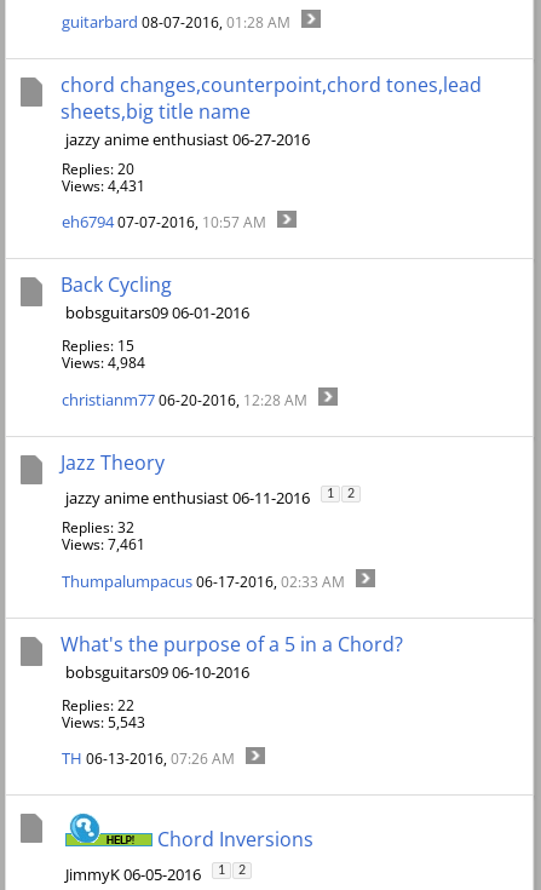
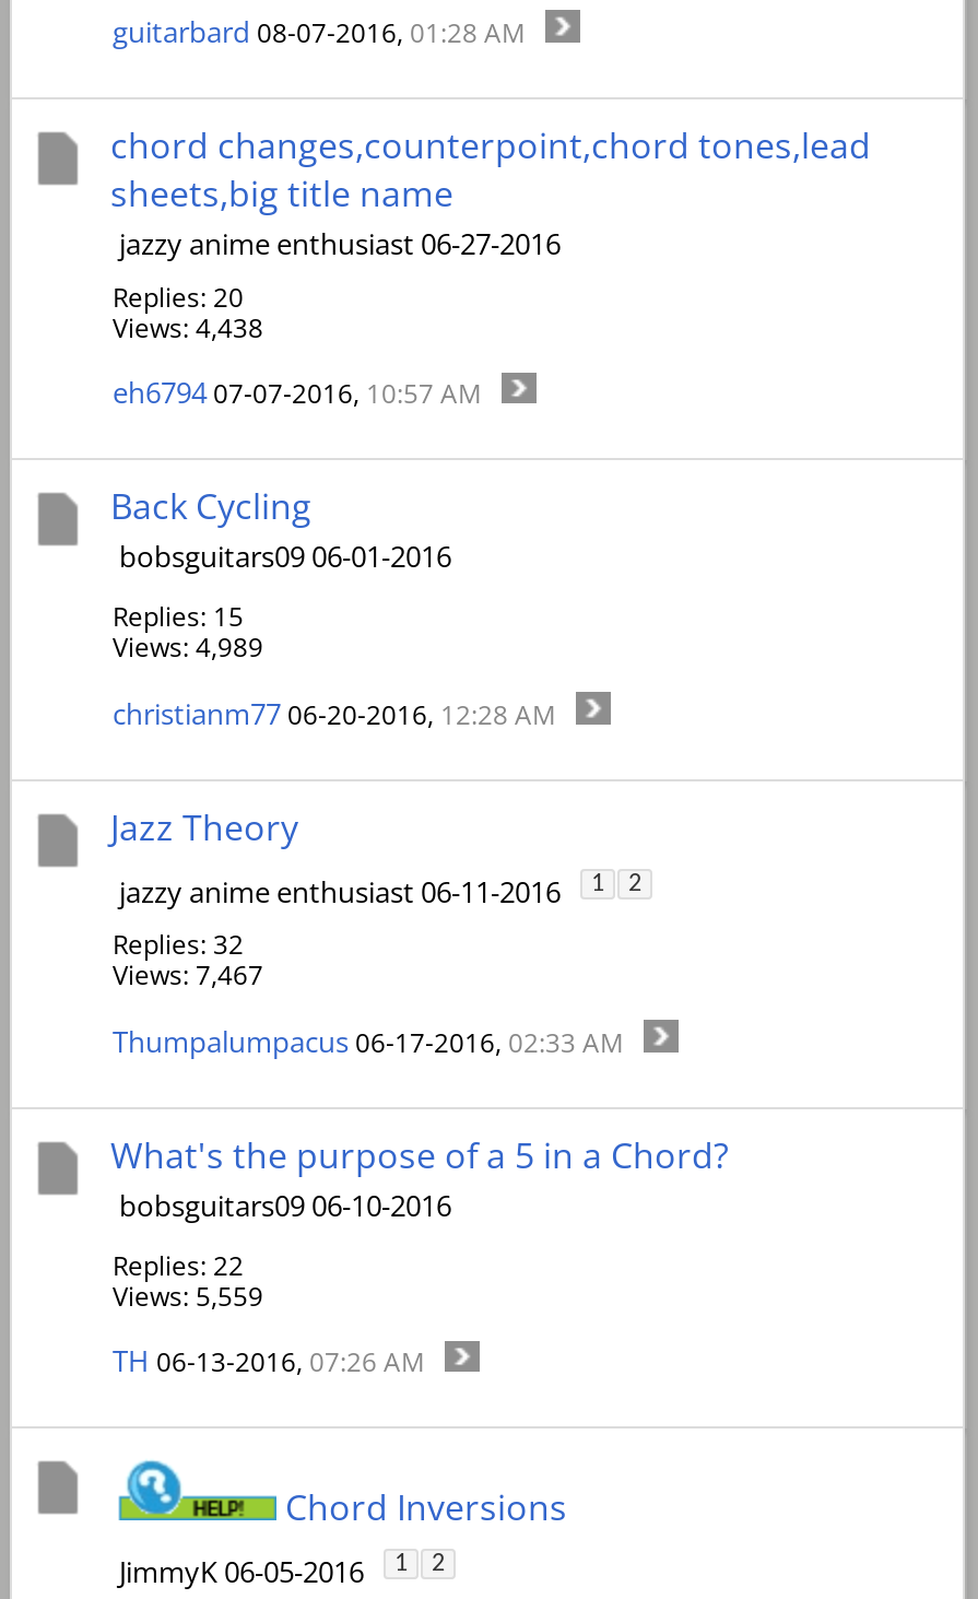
- Views: 4,431
+ Views: 4,438

- Views: 4,984
+ Views: 4,989

- Views: 7,461
+ Views: 7,467

- Views: 5,543
+ Views: 5,559
